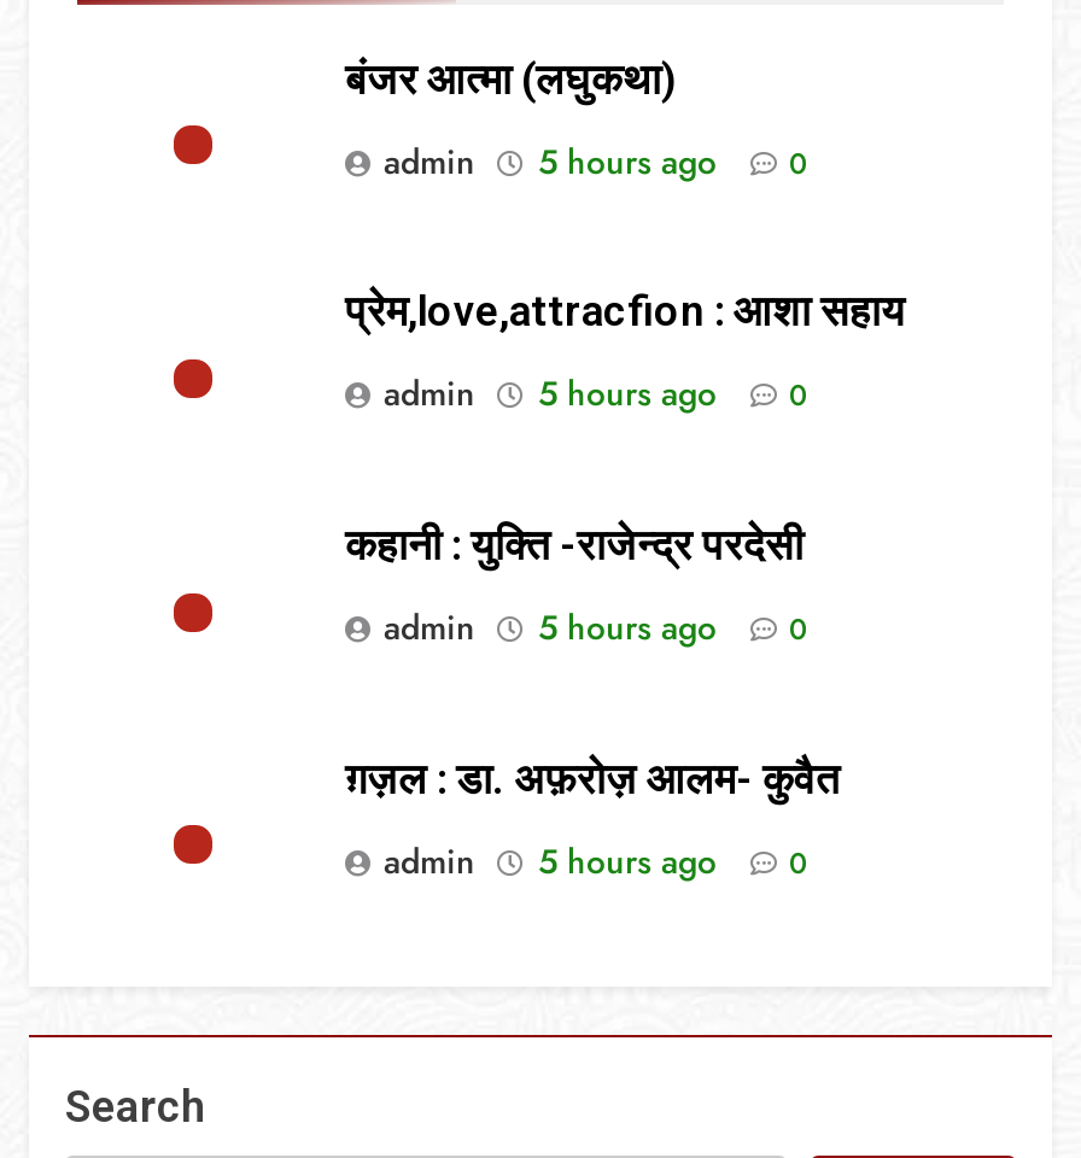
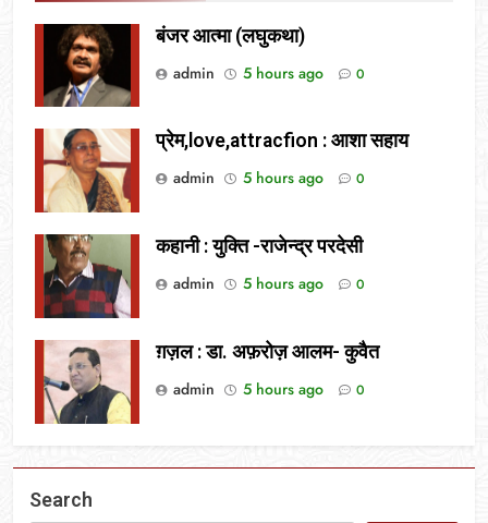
+ [image]

+ [image]

+ [image]

+ [image]
